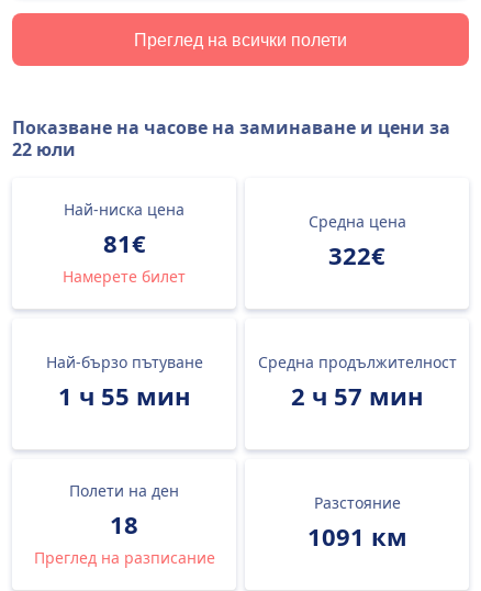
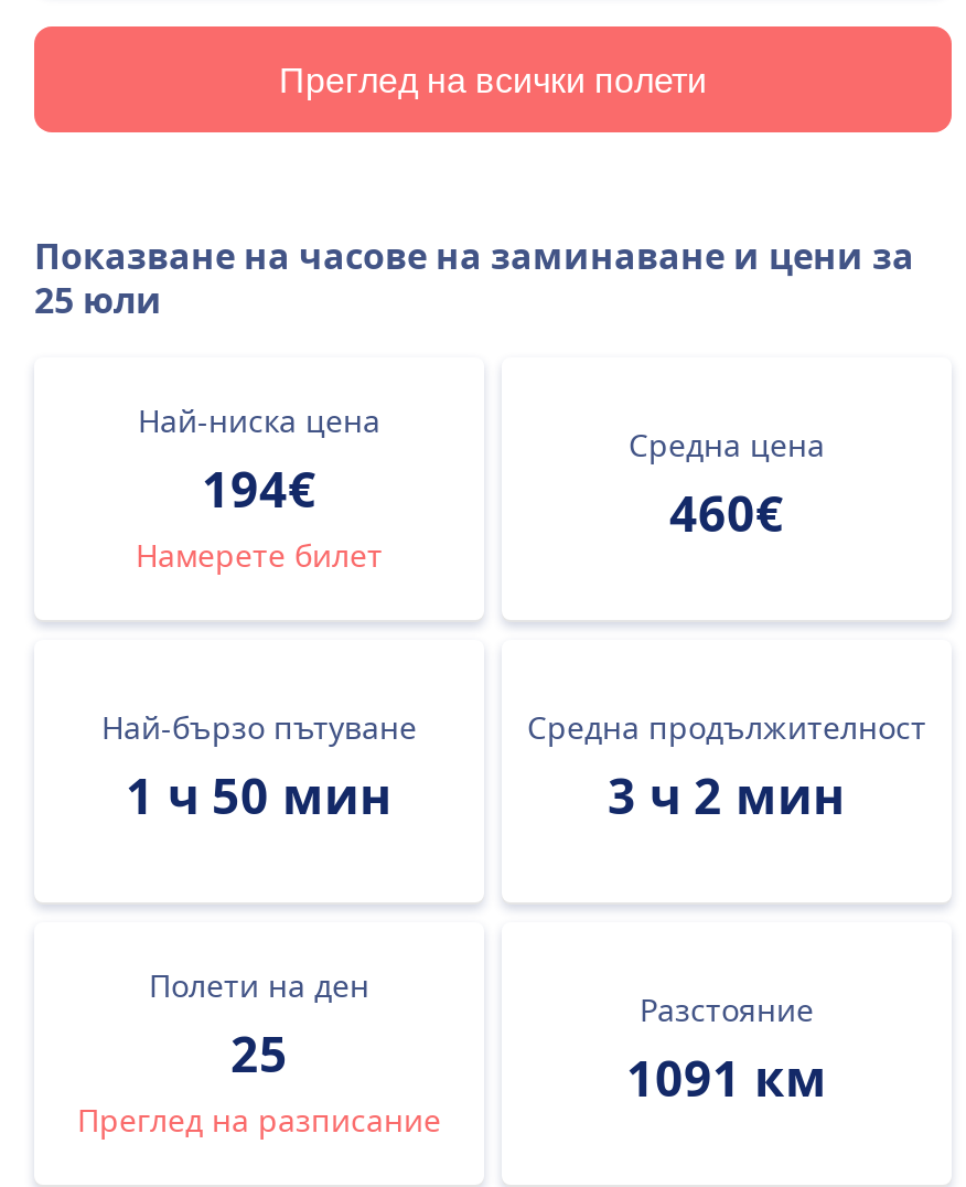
- 22 юли
+ 25 юли

- 81€
+ 194€

- 322€
+ 460€

- 1 ч 55 мин
+ 1 ч 50 мин

- 2 ч 57 мин
+ 3 ч 2 мин

- 18
+ 25
